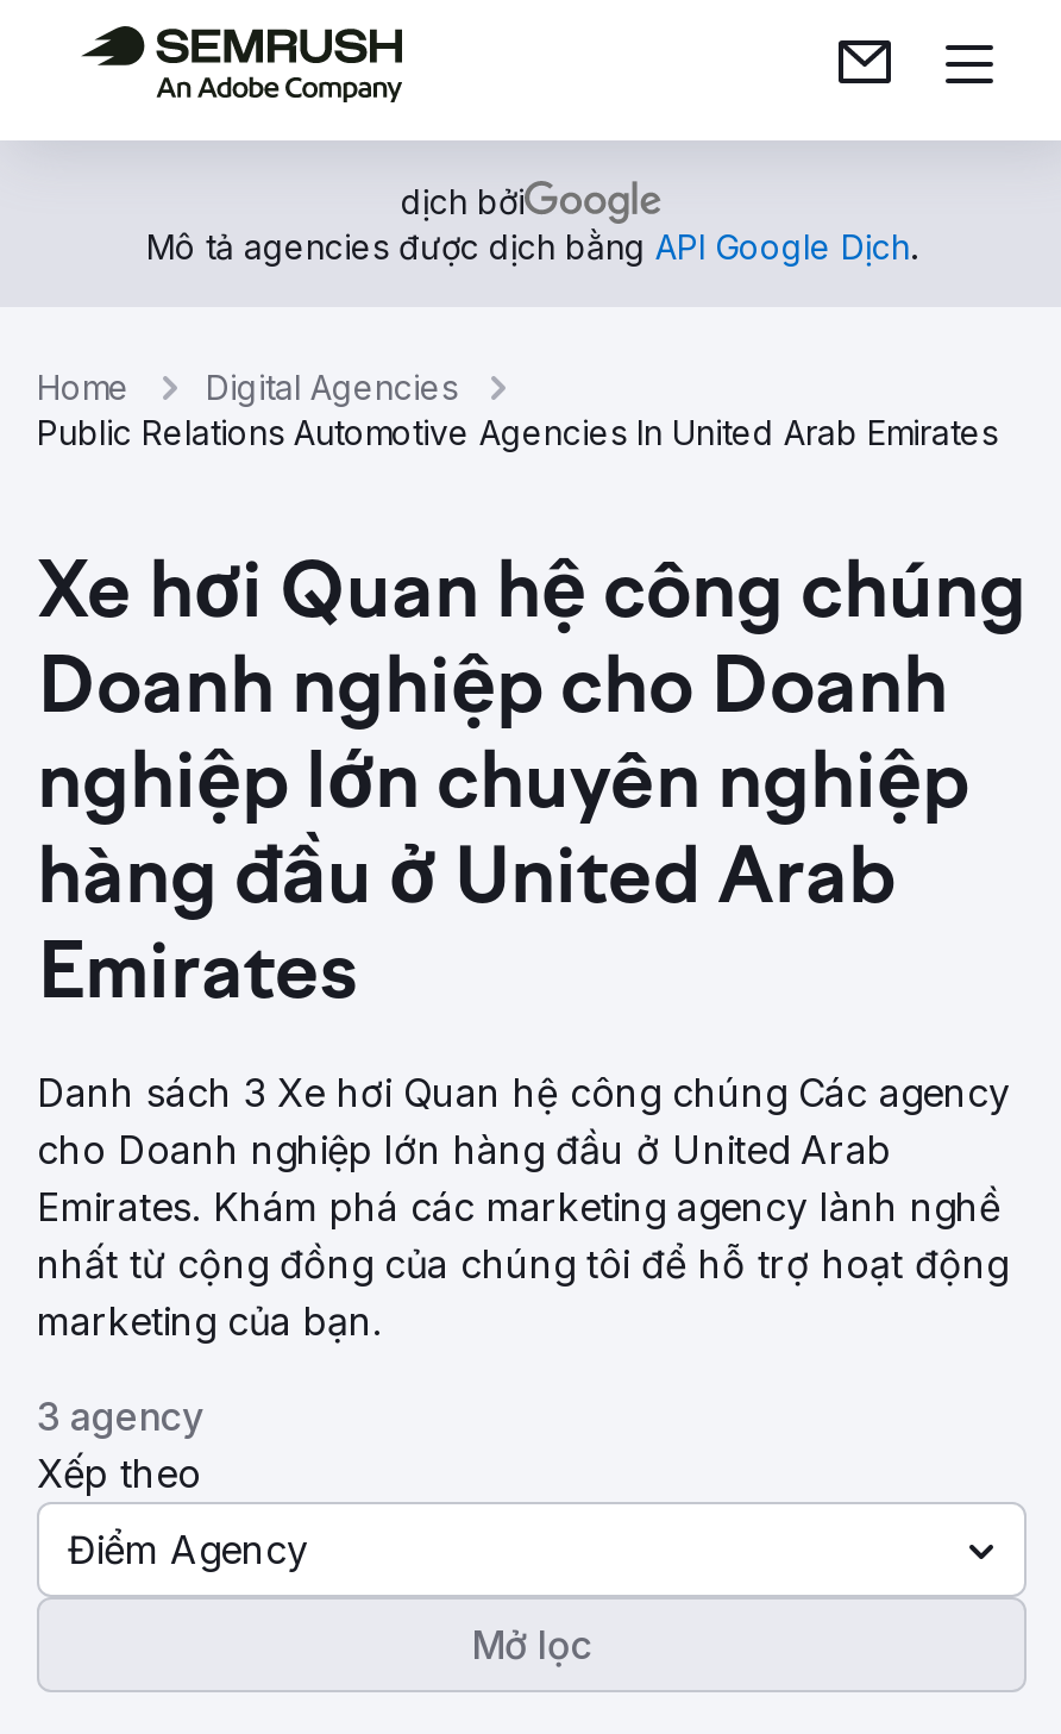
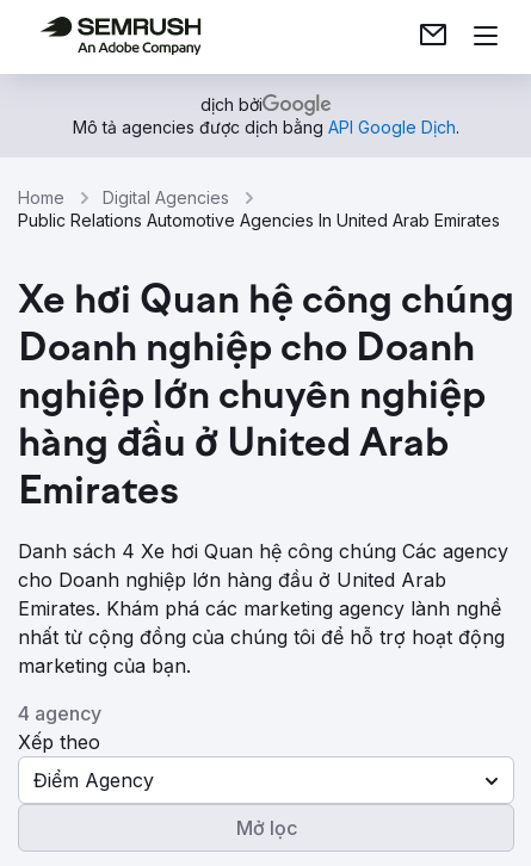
- Danh sách 3 Xe hơi Quan hệ công chúng Các agency
+ Danh sách 4 Xe hơi Quan hệ công chúng Các agency

- 3 agency
+ 4 agency
